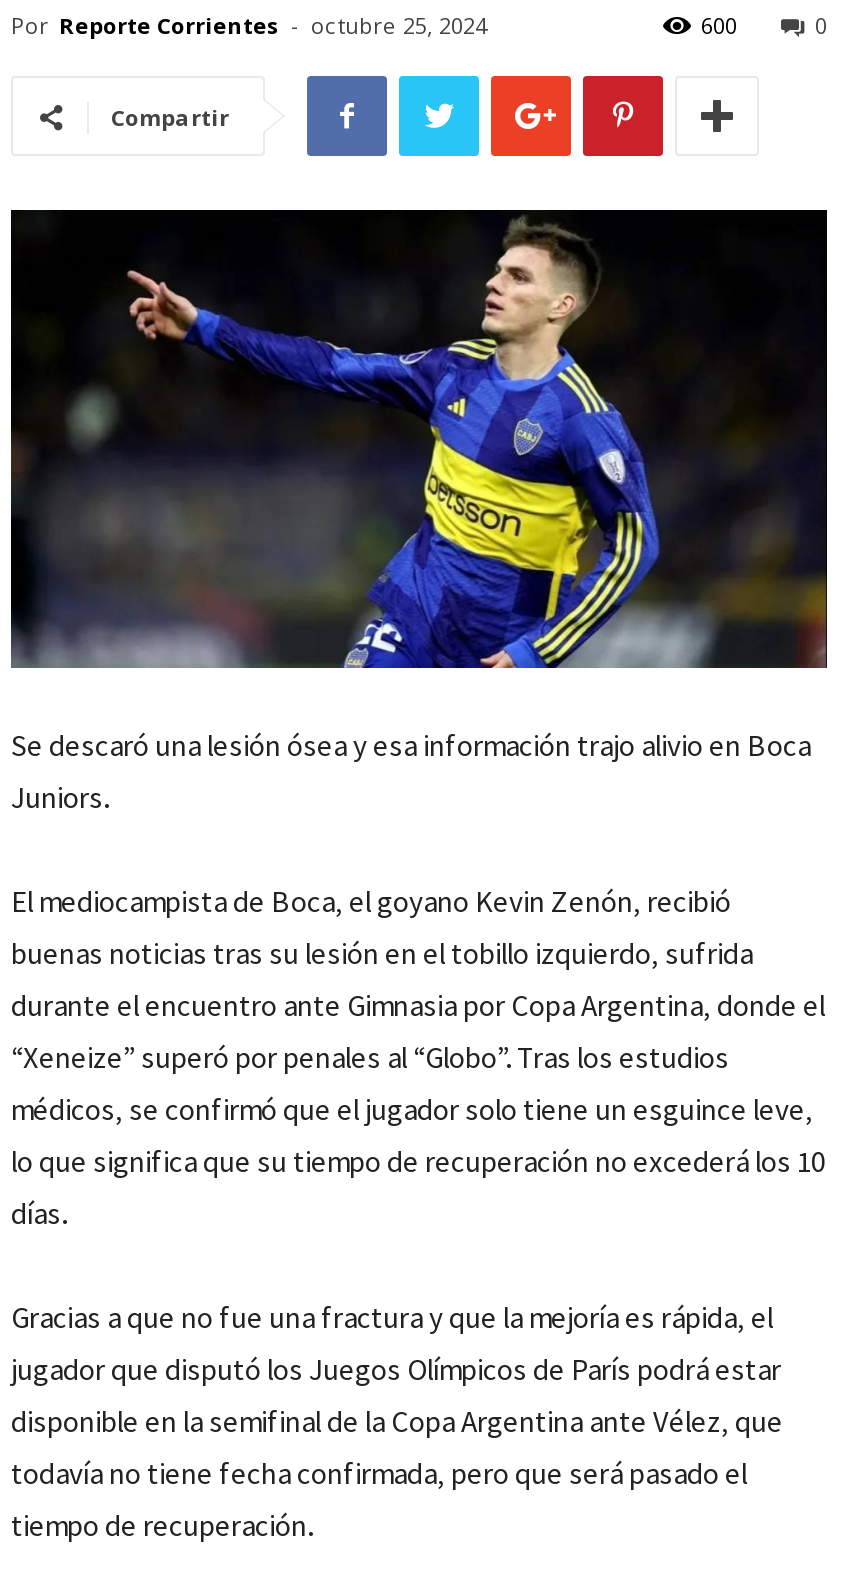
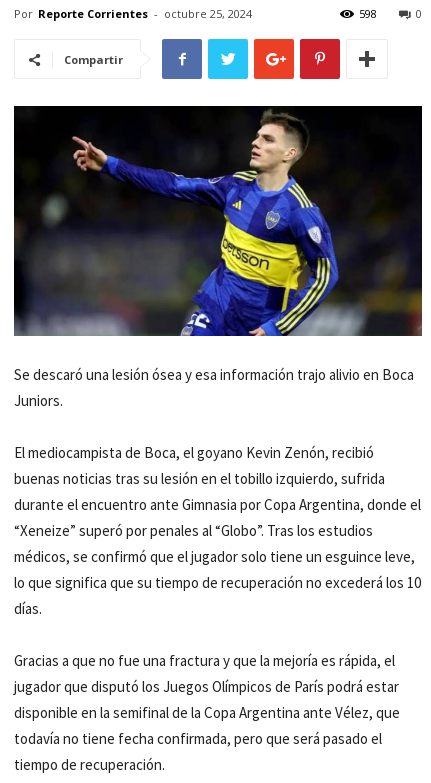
- 600
+ 598
